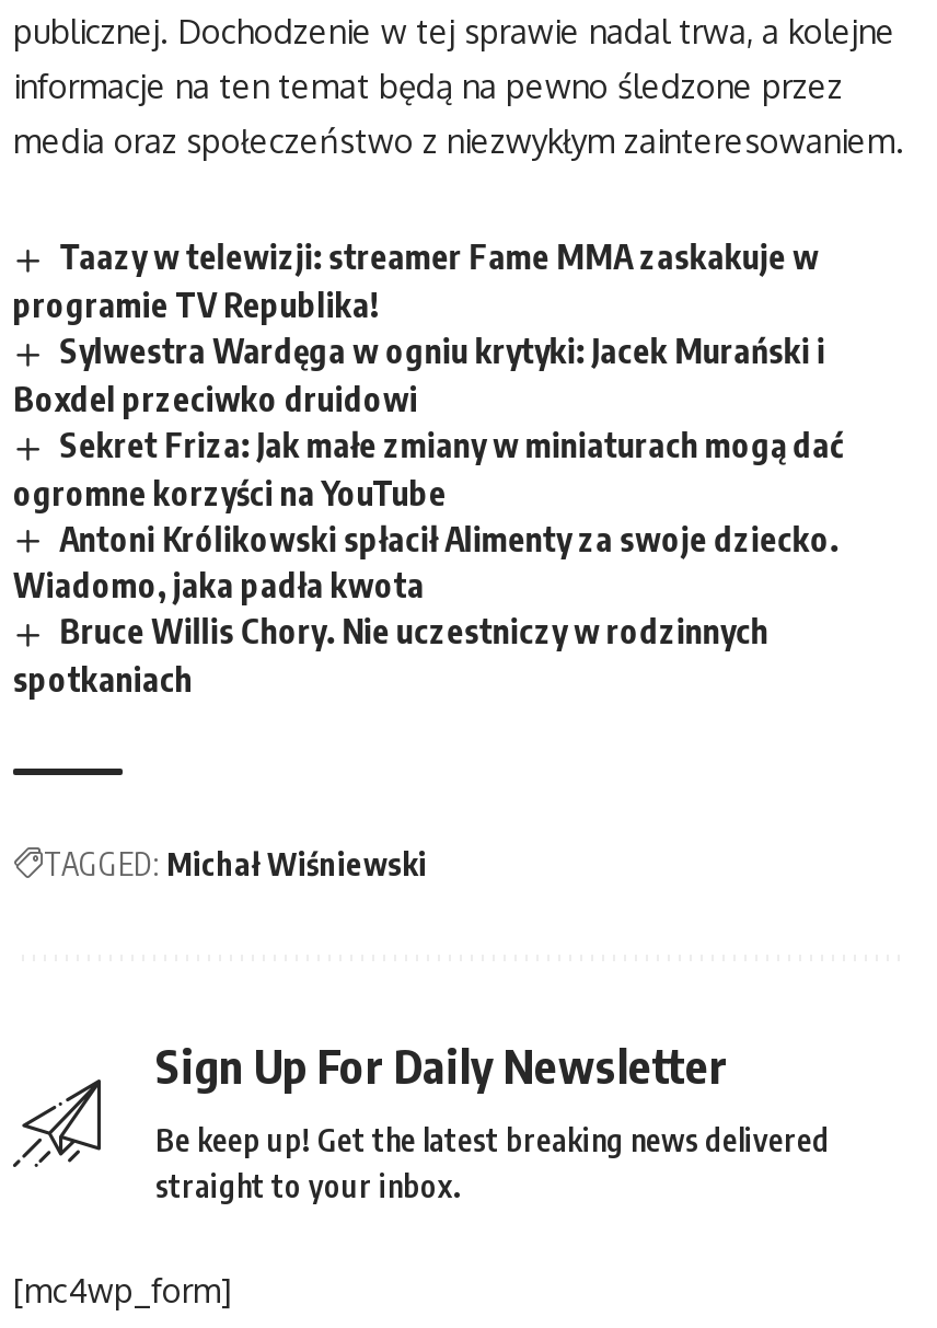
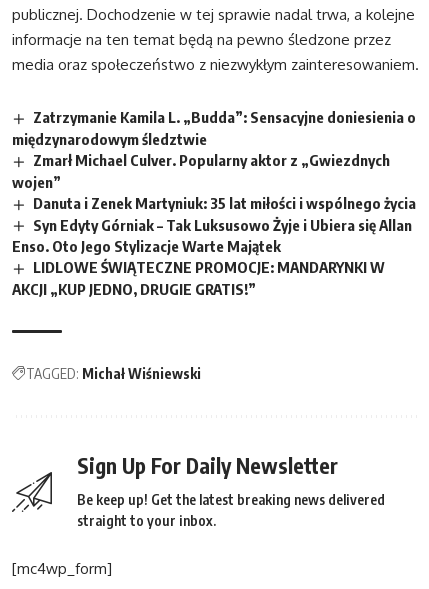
- Taazy w telewizji: streamer Fame MMA zaskakuje w
- programie TV Republika!
- Sylwestra Wardęga w ogniu krytyki: Jacek Murański i
- Boxdel przeciwko druidowi
- Sekret Friza: Jak małe zmiany w miniaturach mogą dać
- ogromne korzyści na YouTube
- Antoni Królikowski spłacił Alimenty za swoje dziecko.
- Wiadomo, jaka padła kwota
- Bruce Willis Chory. Nie uczestniczy w rodzinnych
- spotkaniach
+ Zatrzymanie Kamila L. „Budda”: Sensacyjne doniesienia o
+ międzynarodowym śledztwie
+ Zmarł Michael Culver. Popularny aktor z „Gwiezdnych
+ wojen”
+ Danuta i Zenek Martyniuk: 35 lat miłości i wspólnego życia
+ Syn Edyty Górniak – Tak Luksusowo Żyje i Ubiera się Allan
+ Enso. Oto Jego Stylizacje Warte Majątek
+ LIDLOWE ŚWIĄTECZNE PROMOCJE: MANDARYNKI W
+ AKCJI „KUP JEDNO, DRUGIE GRATIS!”
